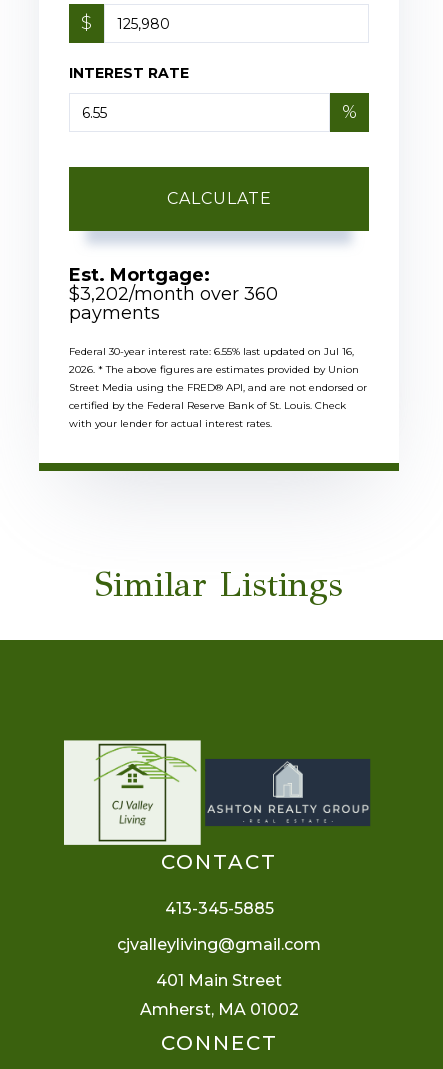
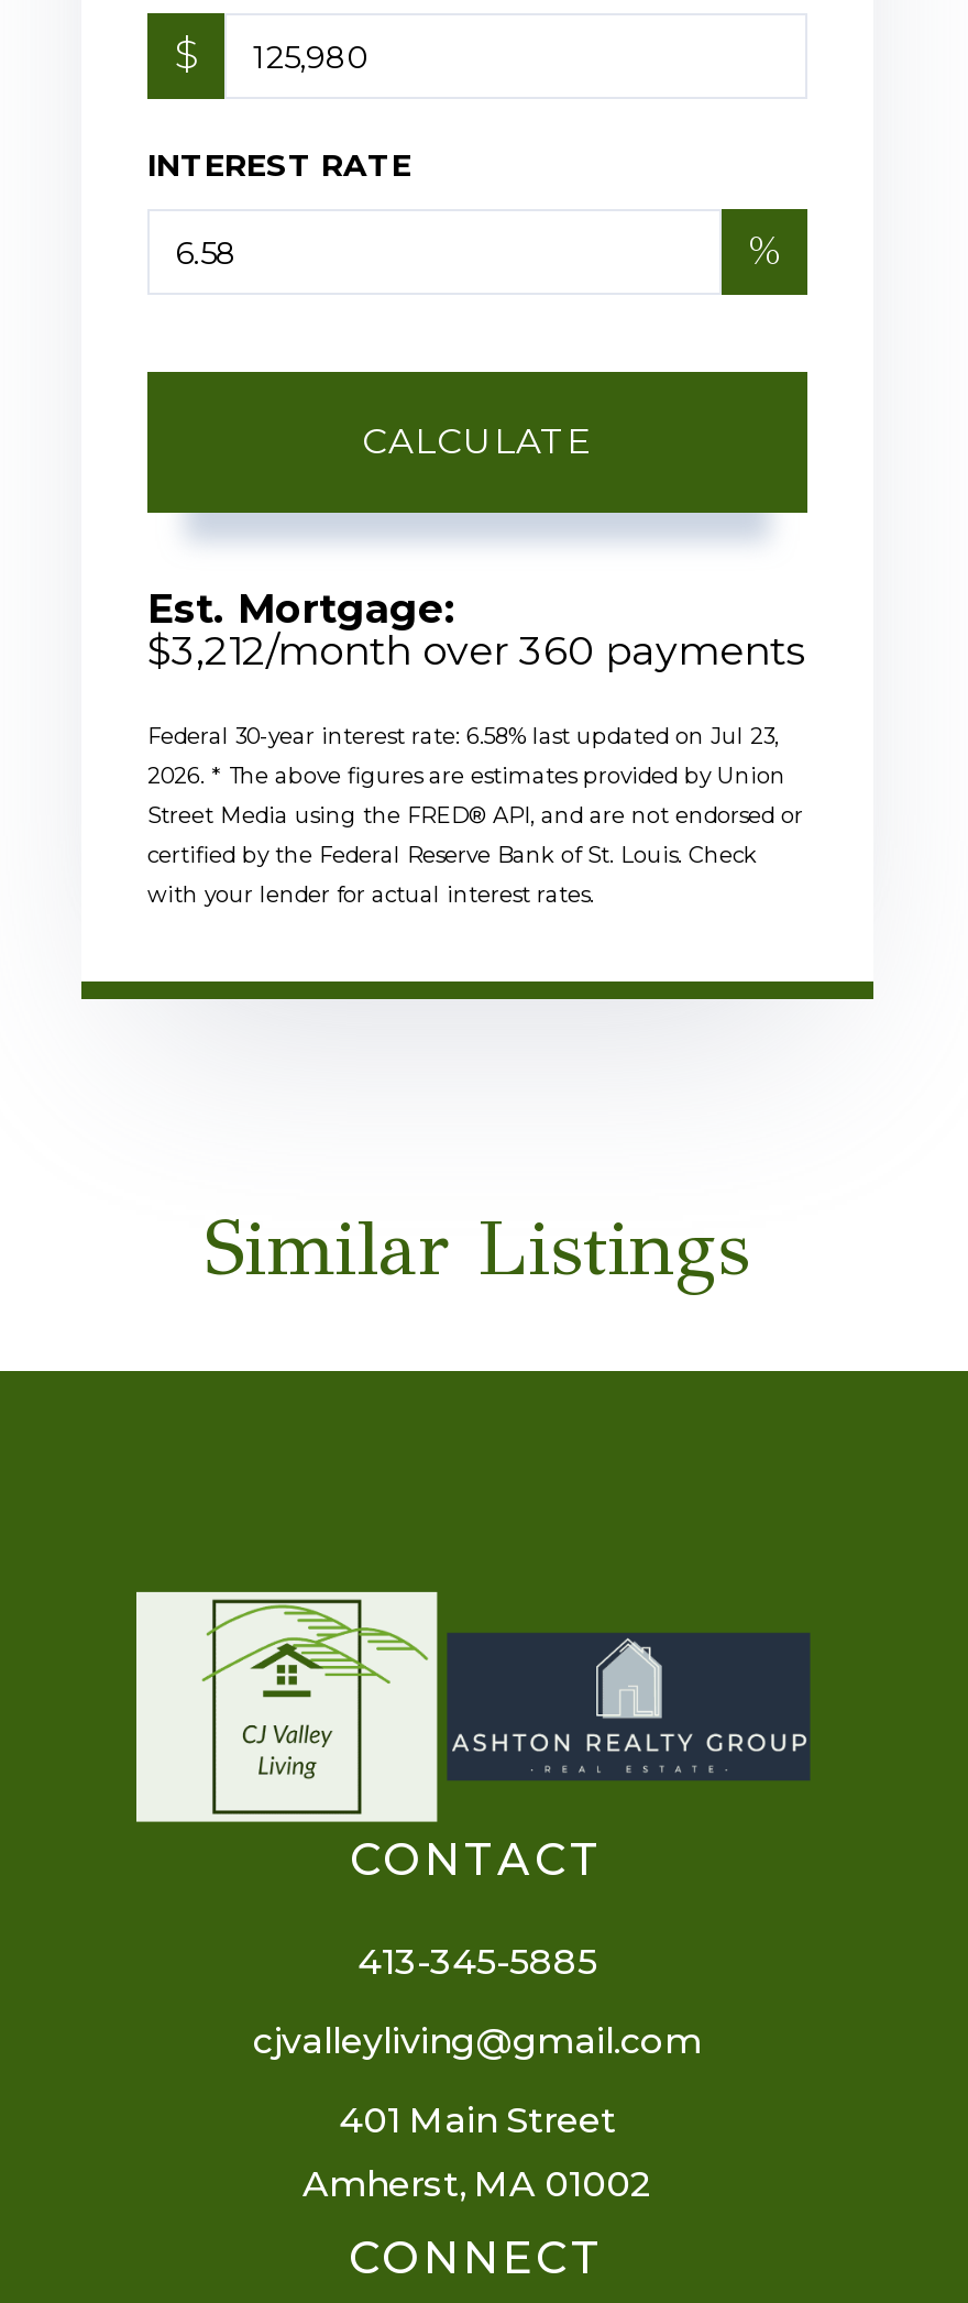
- $3,202/month over 360
- payments
+ $3,212/month over 360 payments

- Federal 30-year interest rate: 6.55% last updated on Jul 16,
+ Federal 30-year interest rate: 6.58% last updated on Jul 23,
